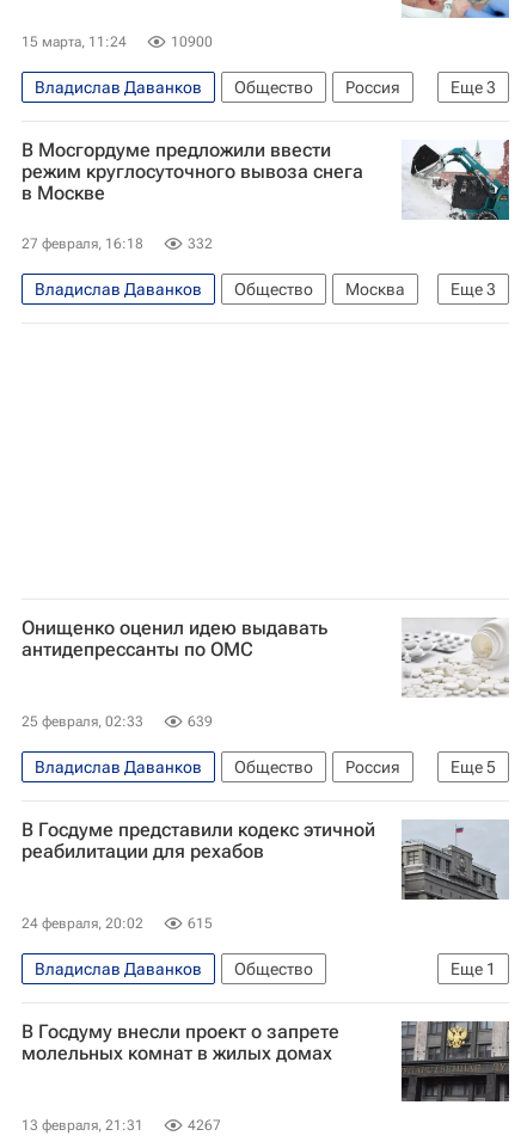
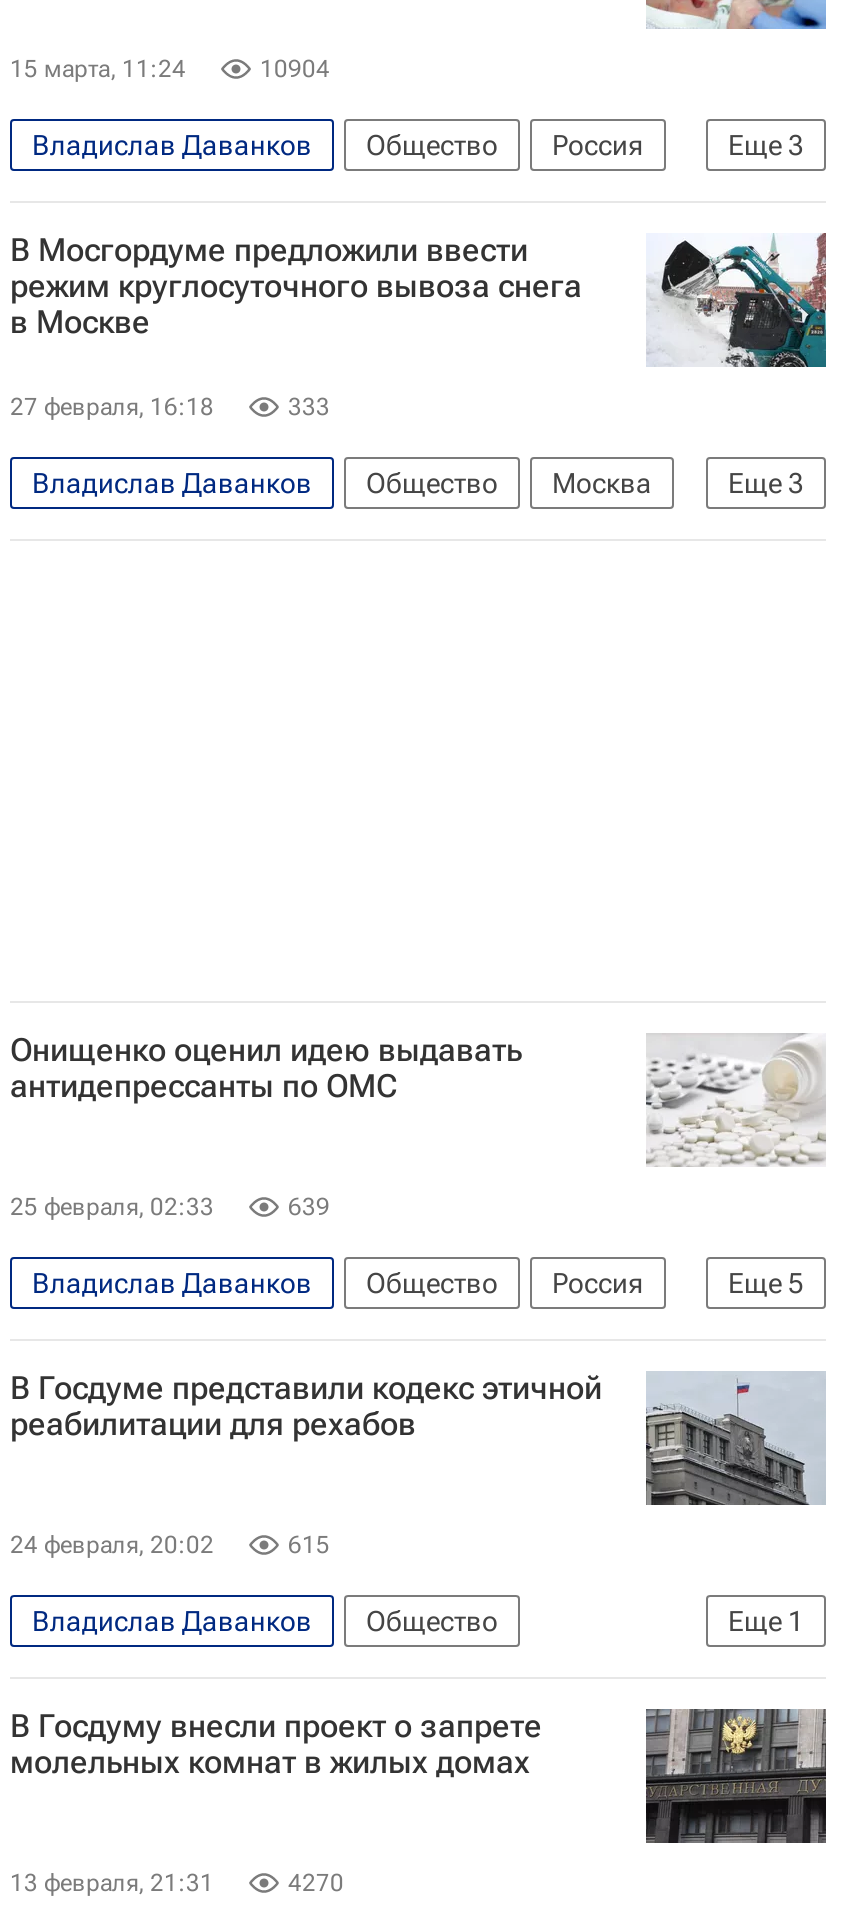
- 10900
+ 10904

- 332
+ 333

- 4267
+ 4270
